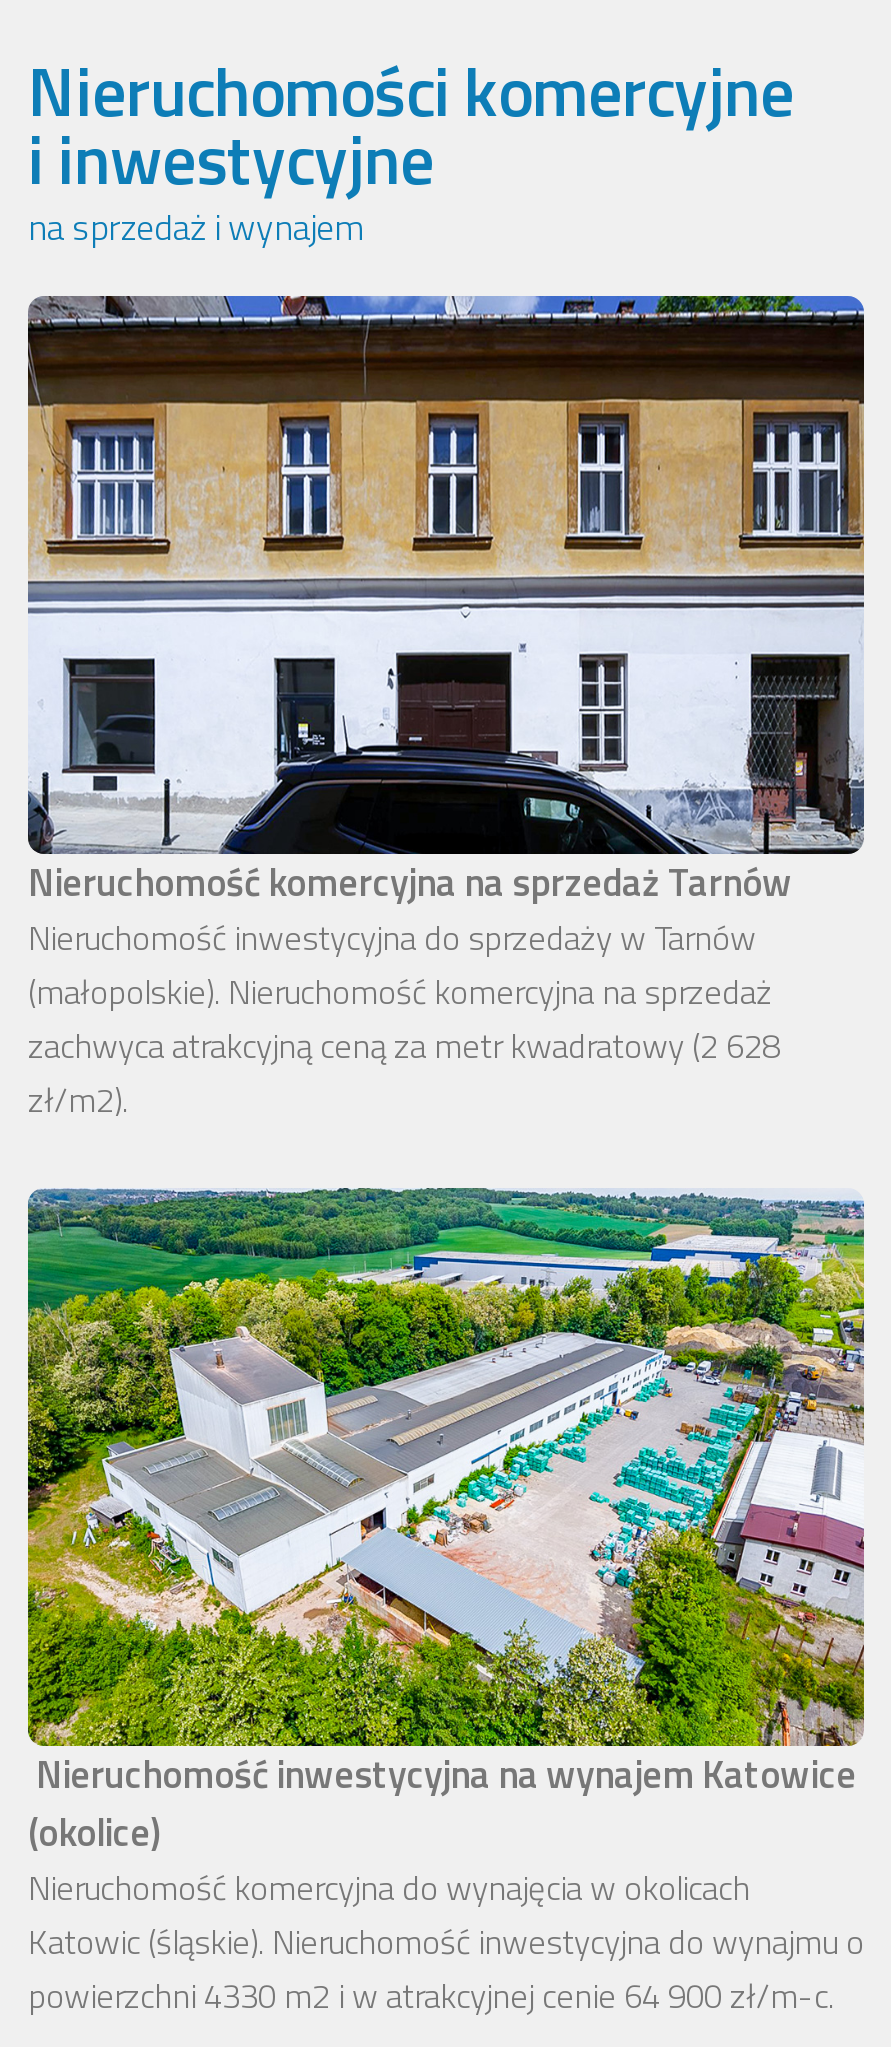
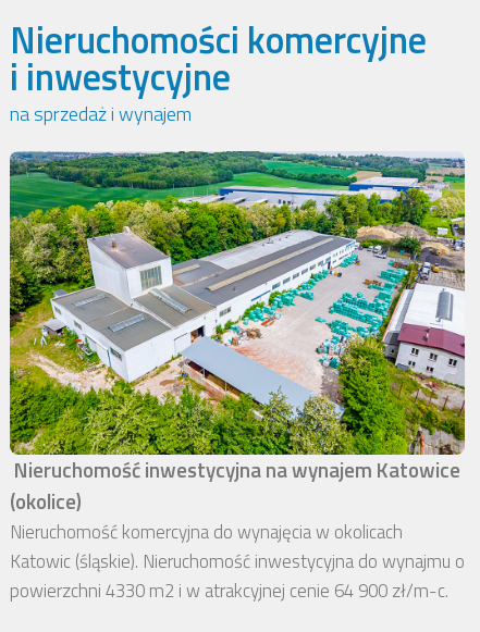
- [image]
- Nieruchomość komercyjna na sprzedaż Tarnów
- Nieruchomość inwestycyjna do sprzedaży w Tarnów
- (małopolskie). Nieruchomość komercyjna na sprzedaż
- zachwyca atrakcyjną ceną za metr kwadratowy (2 628
- zł/m2).
